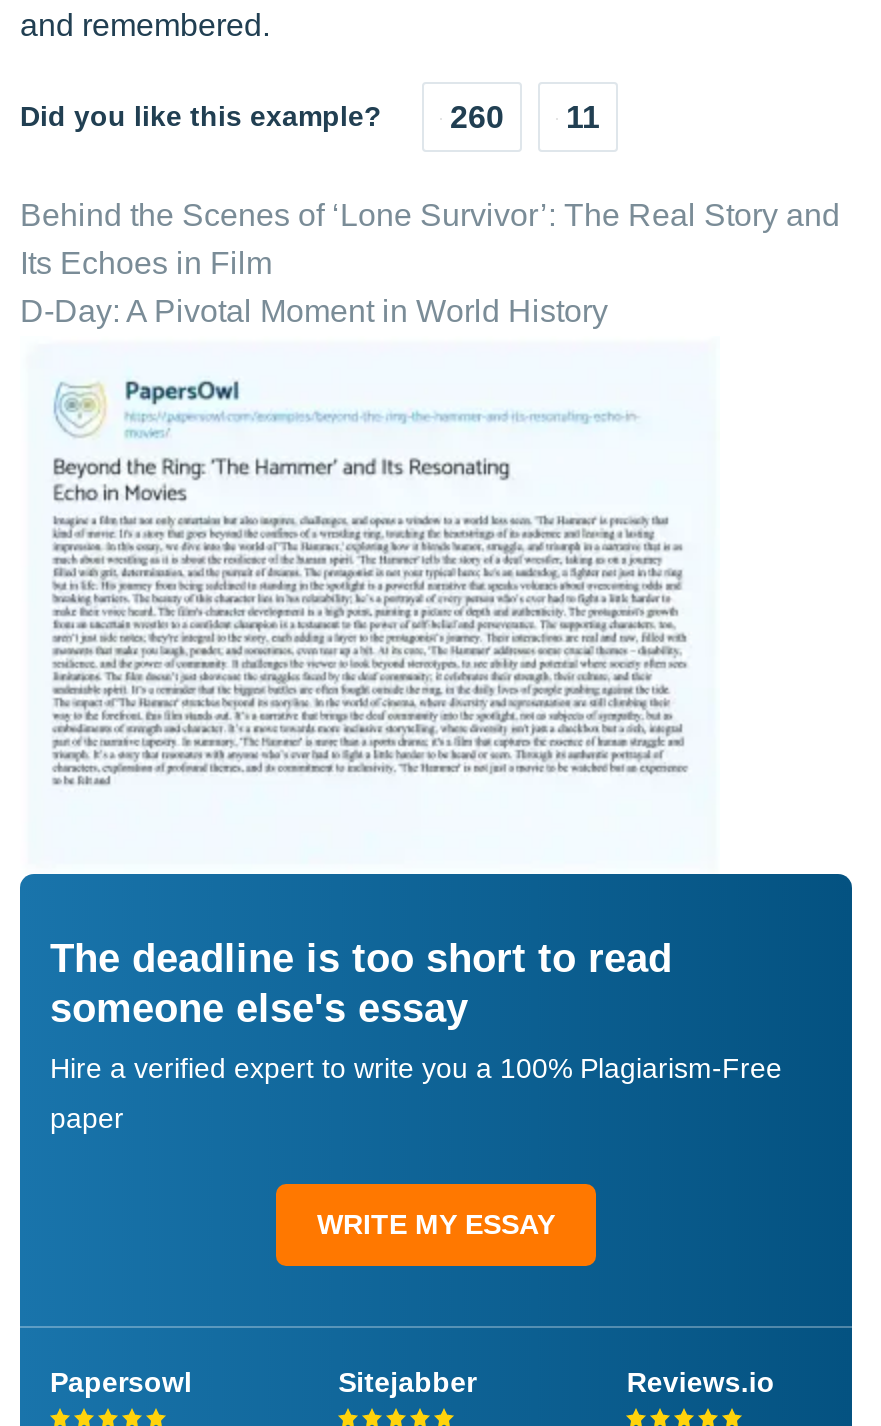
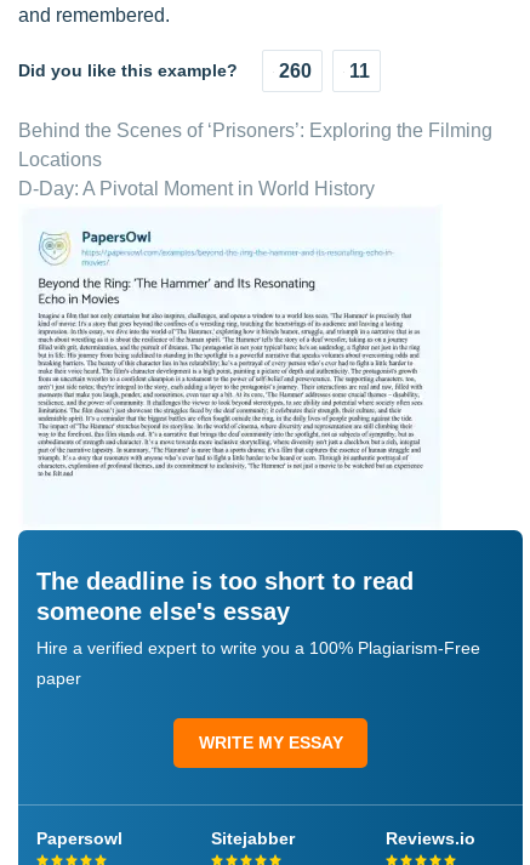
- Behind the Scenes of ‘Lone Survivor’: The Real Story and
- Its Echoes in Film
+ Behind the Scenes of ‘Prisoners’: Exploring the Filming
+ Locations
